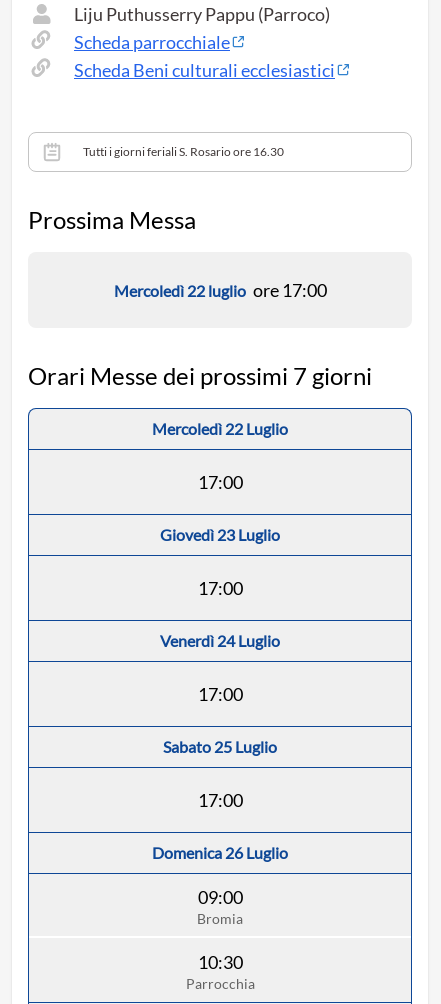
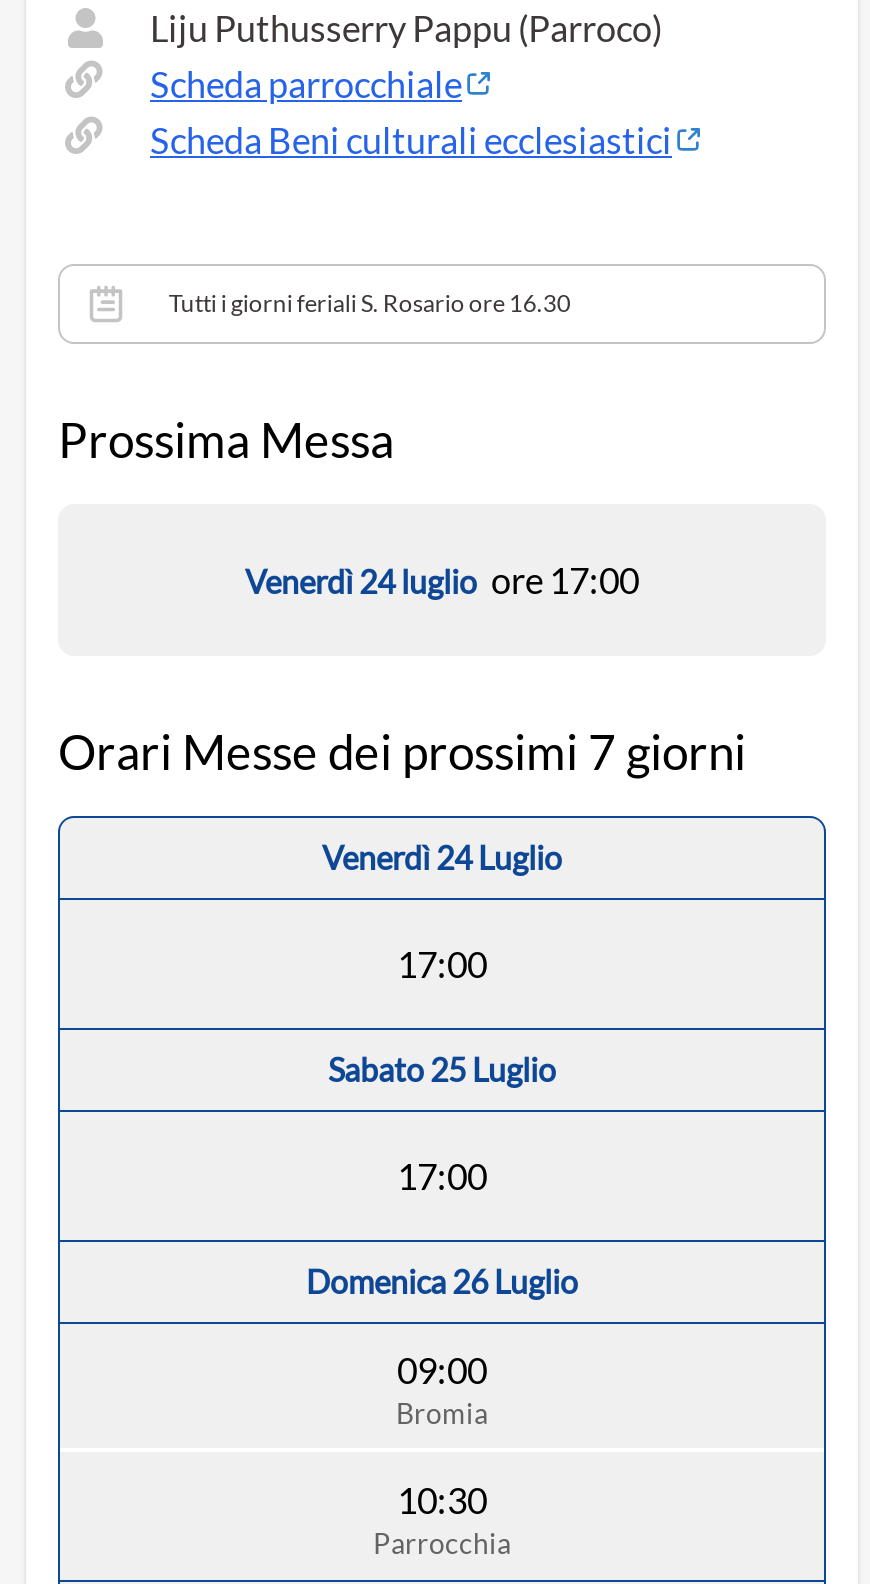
- Mercoledì 22 luglio ore 17:00
+ Venerdì 24 luglio ore 17:00

- Mercoledì 22 Luglio
- 17:00
- Giovedì 23 Luglio
- 17:00
